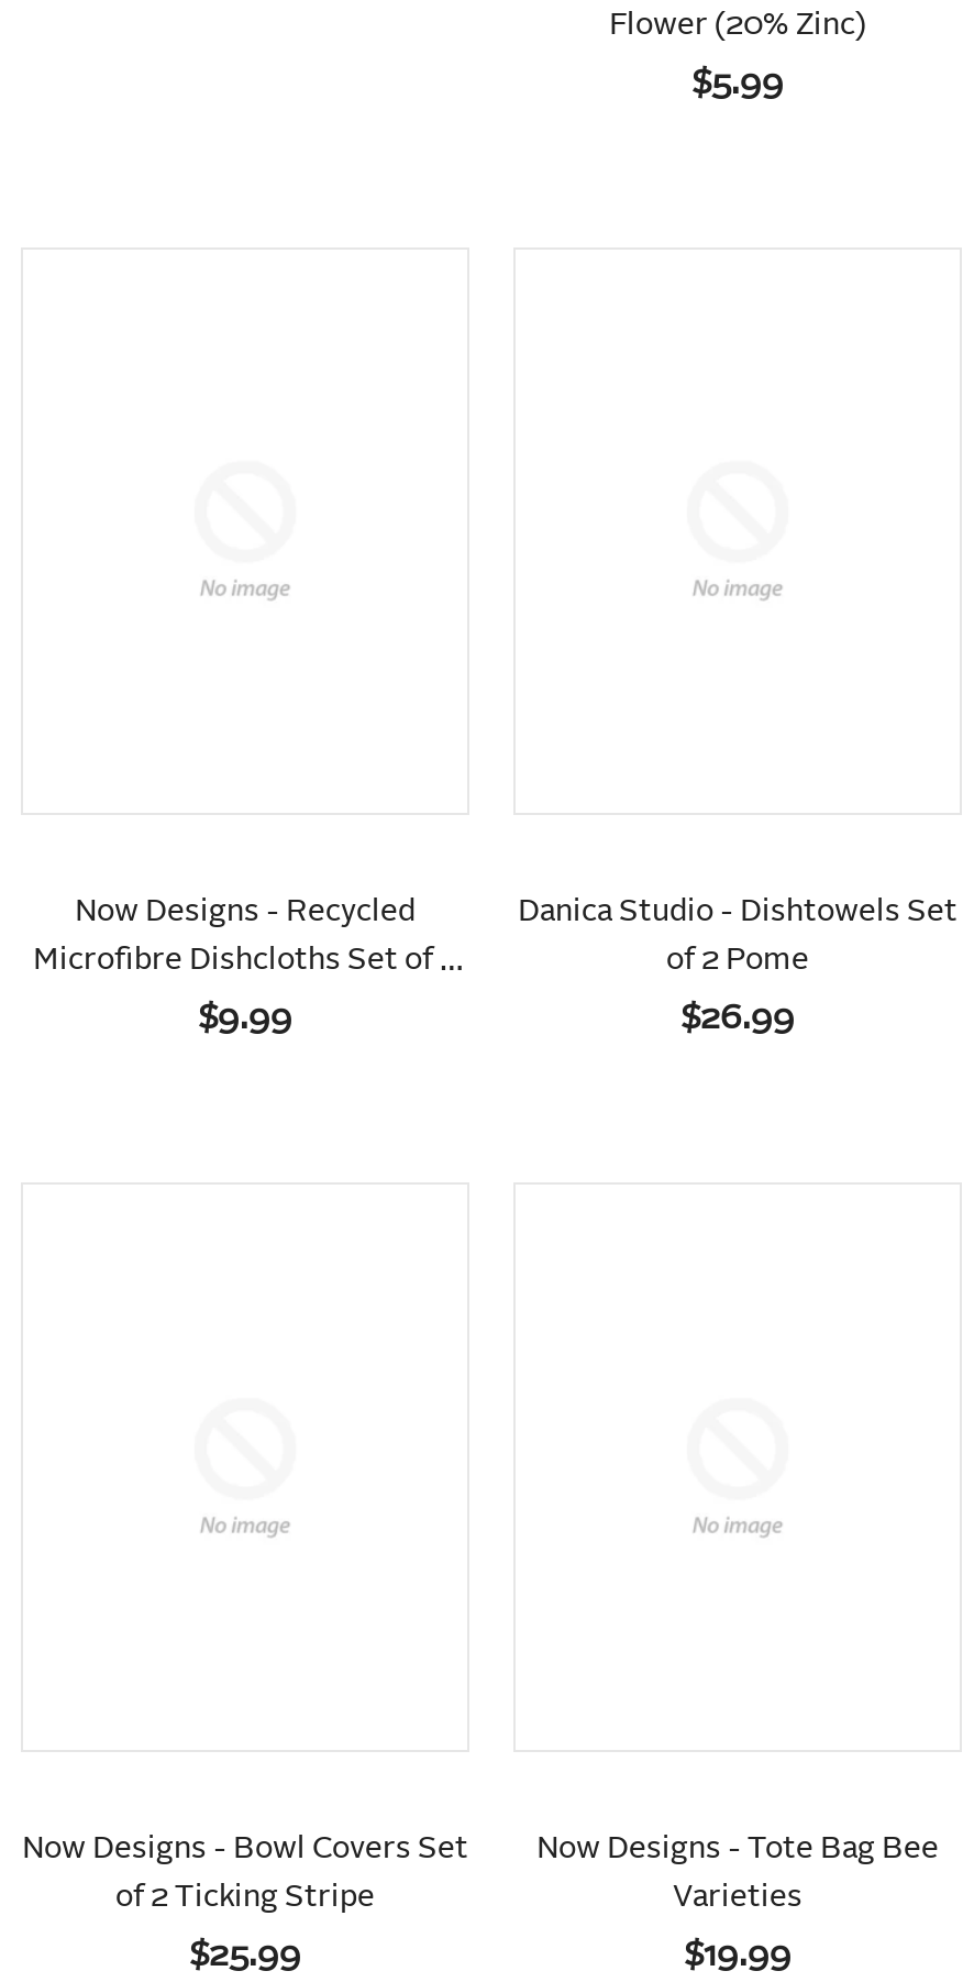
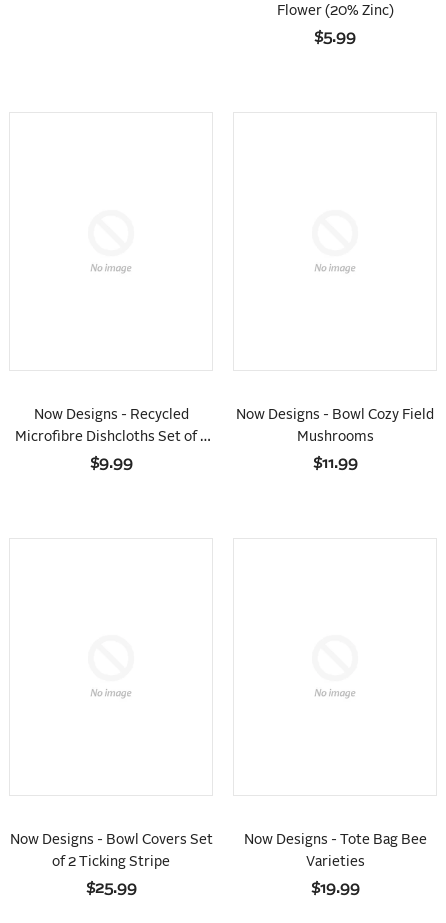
- Danica Studio - Dishtowels Set
+ Now Designs - Bowl Cozy Field

- of 2 Pome
+ Mushrooms

- $26.99
+ $11.99
